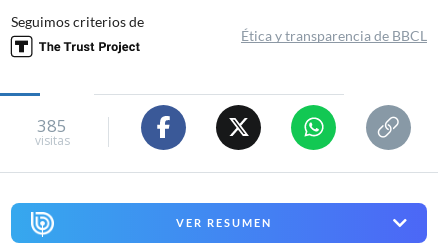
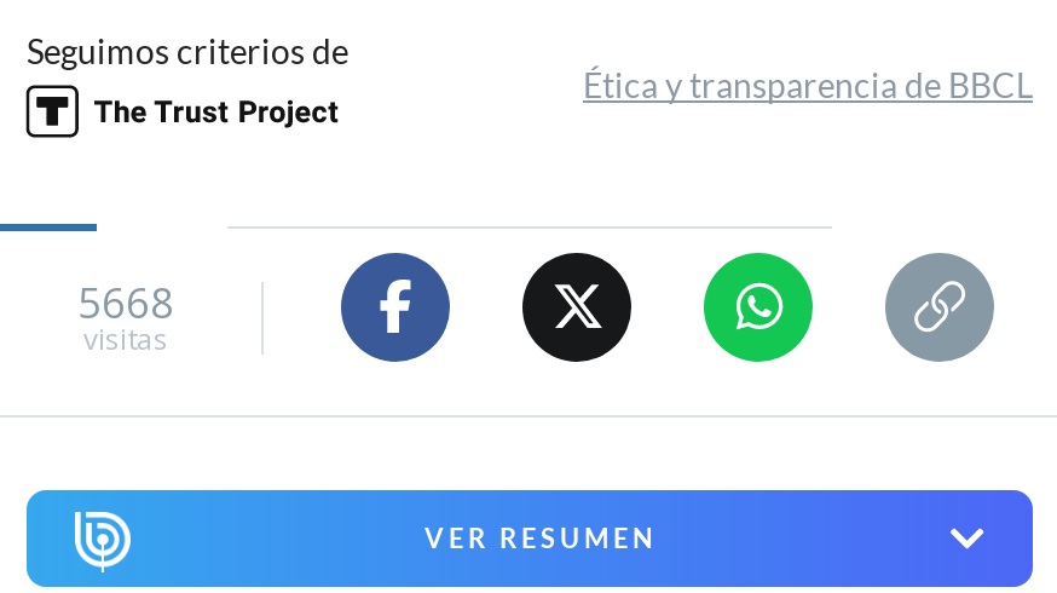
- 385
+ 5668
